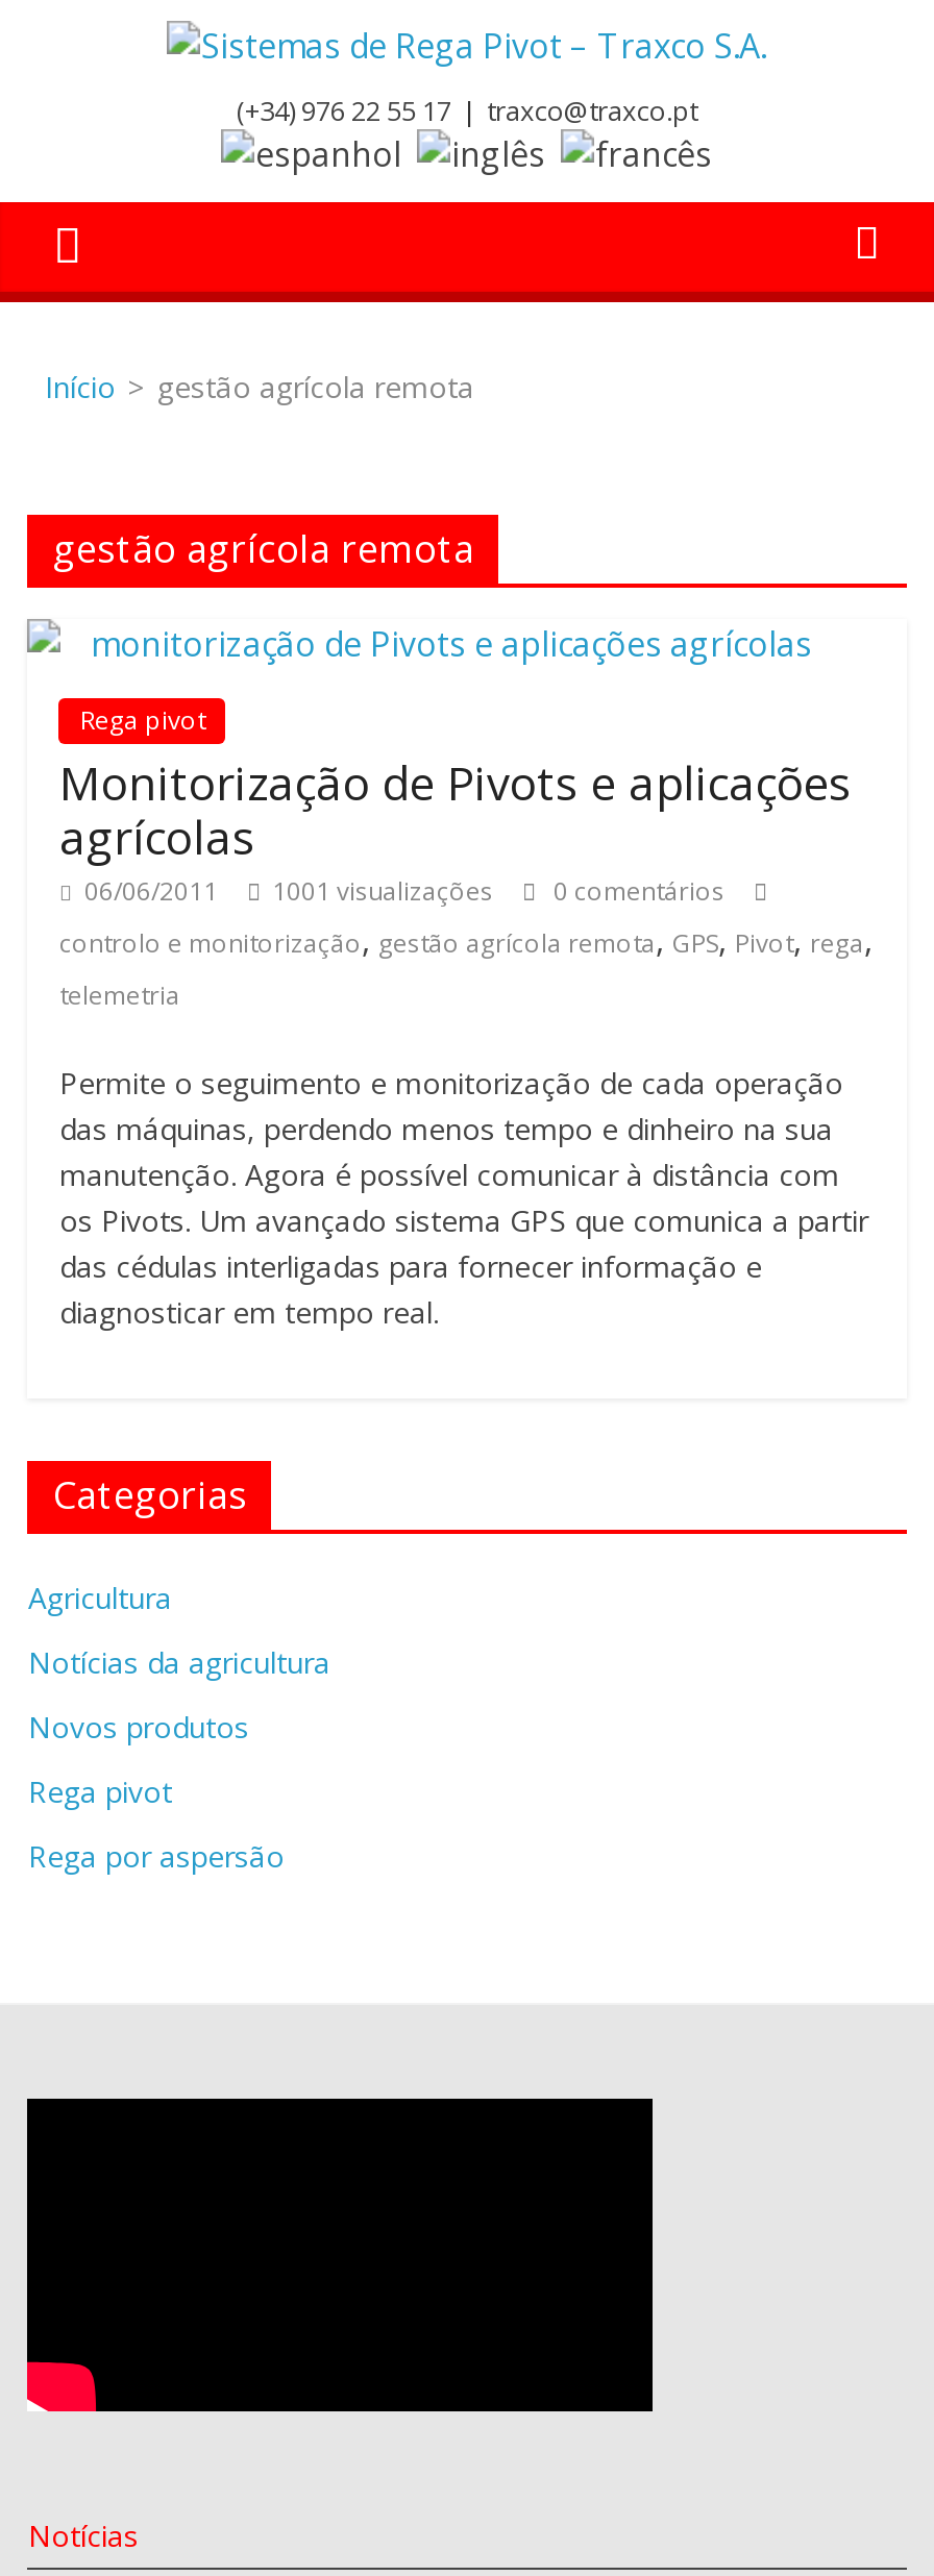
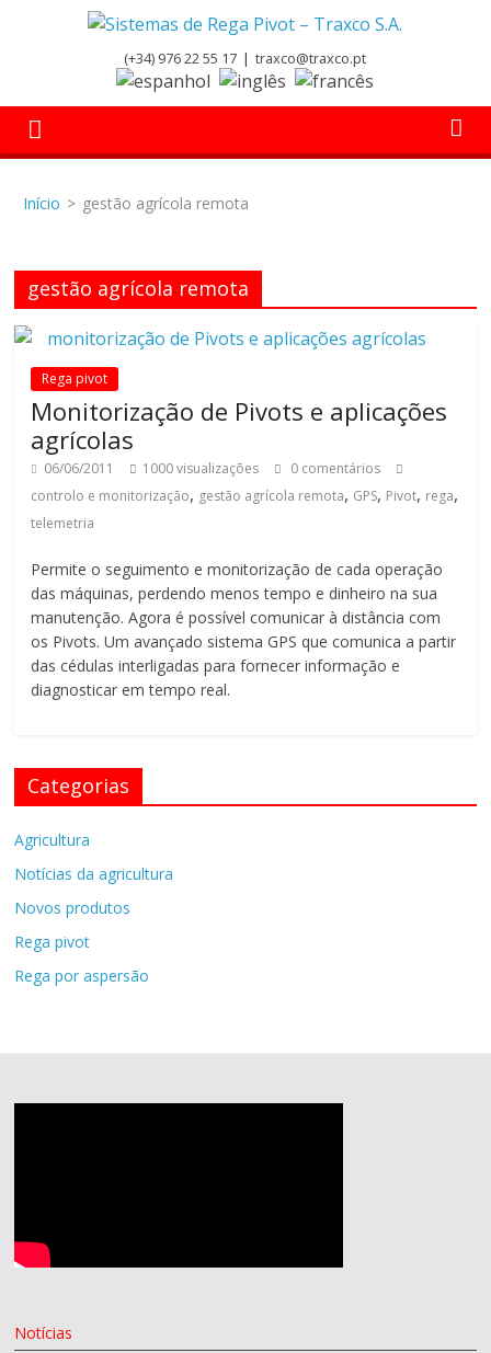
- 1001 visualizações
+ 1000 visualizações
